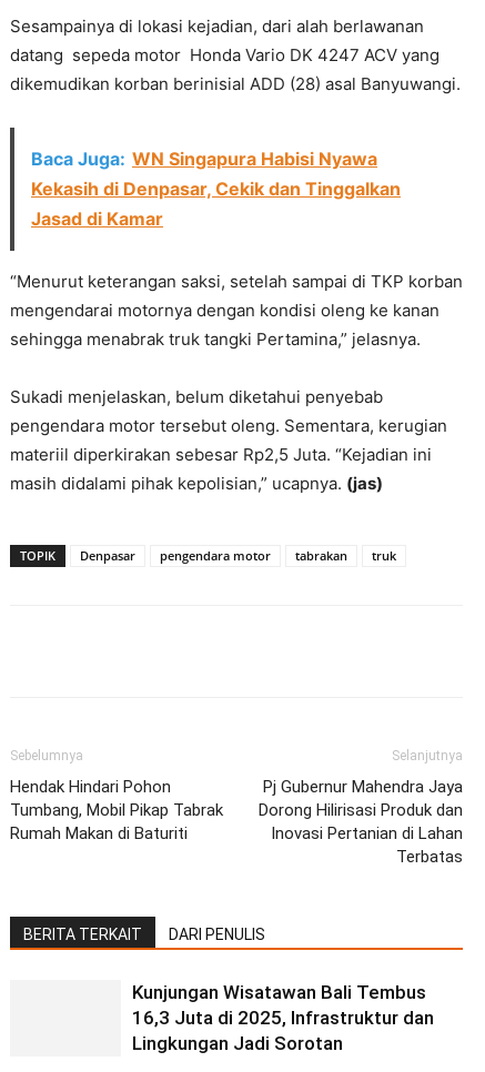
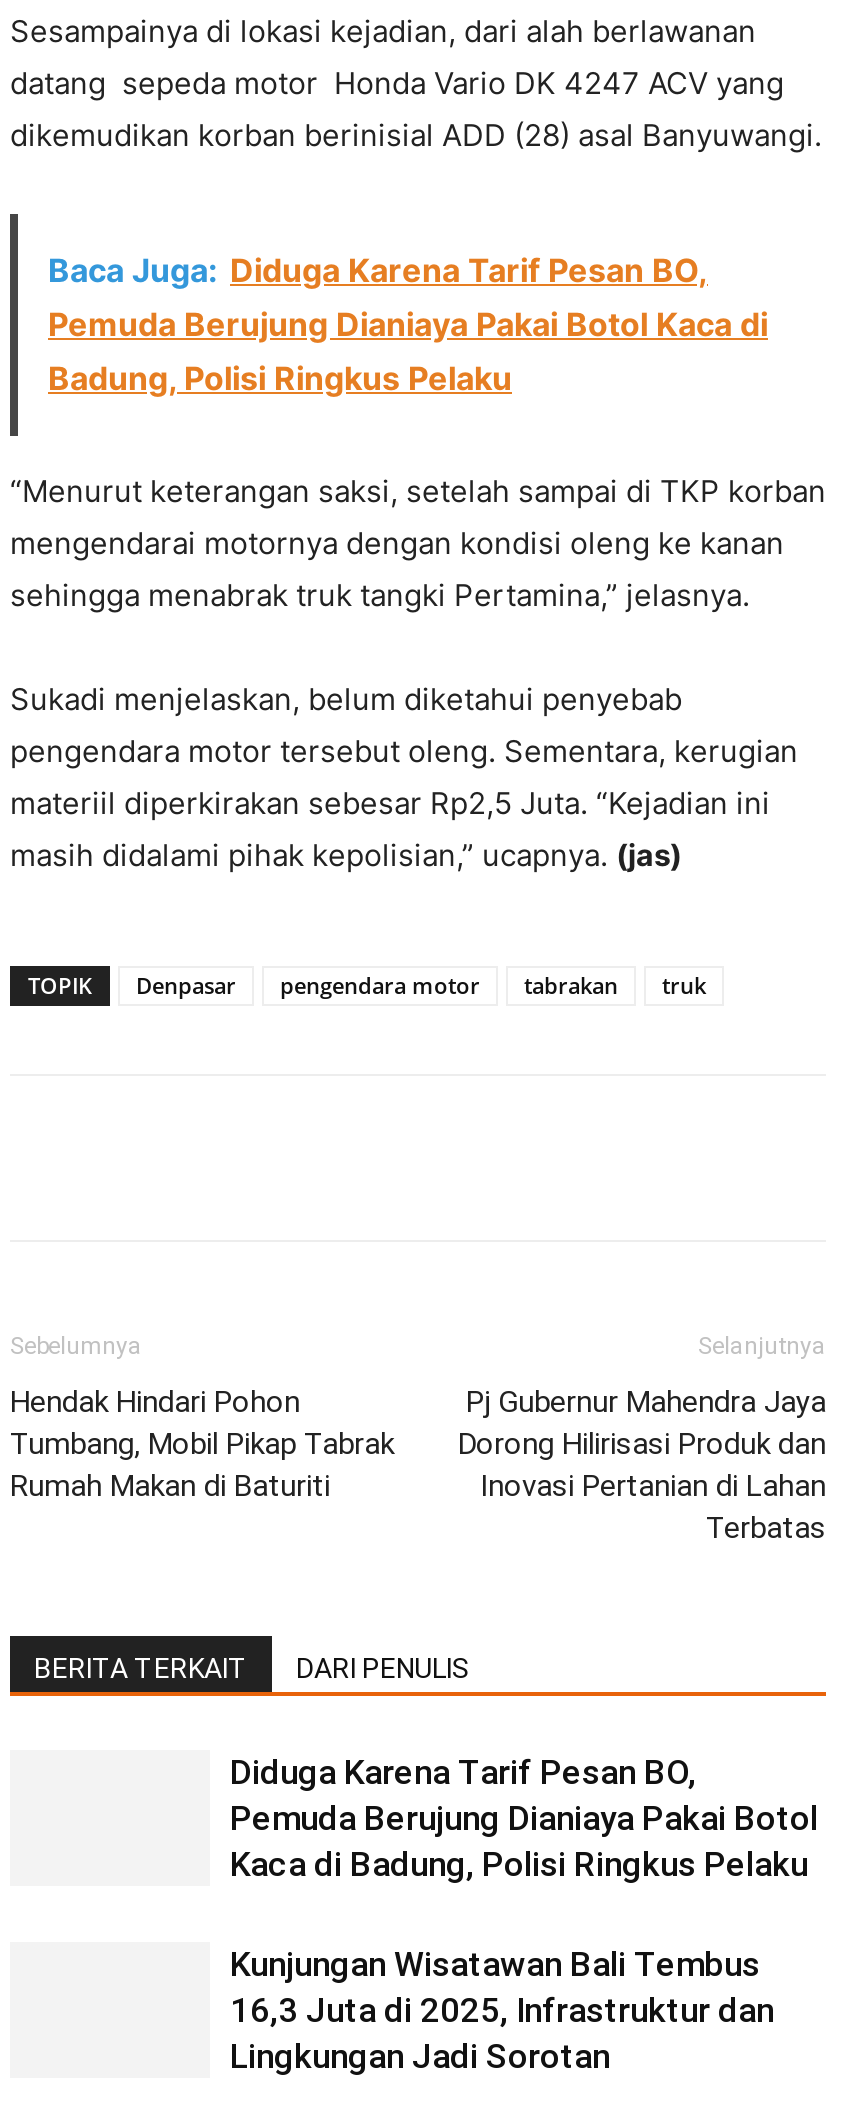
- Baca Juga: WN Singapura Habisi Nyawa
- Kekasih di Denpasar, Cekik dan Tinggalkan
- Jasad di Kamar
+ Baca Juga: Diduga Karena Tarif Pesan BO,
+ Pemuda Berujung Dianiaya Pakai Botol Kaca di
+ Badung, Polisi Ringkus Pelaku

+ Diduga Karena Tarif Pesan BO,
+ Pemuda Berujung Dianiaya Pakai Botol
+ Kaca di Badung, Polisi Ringkus Pelaku
